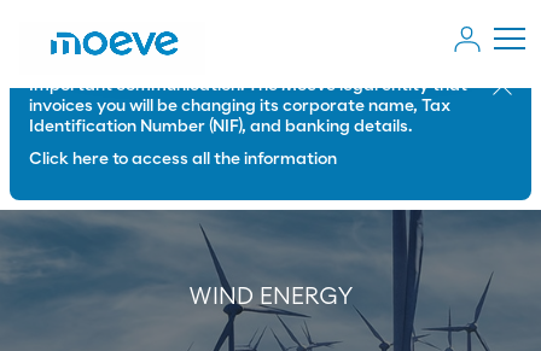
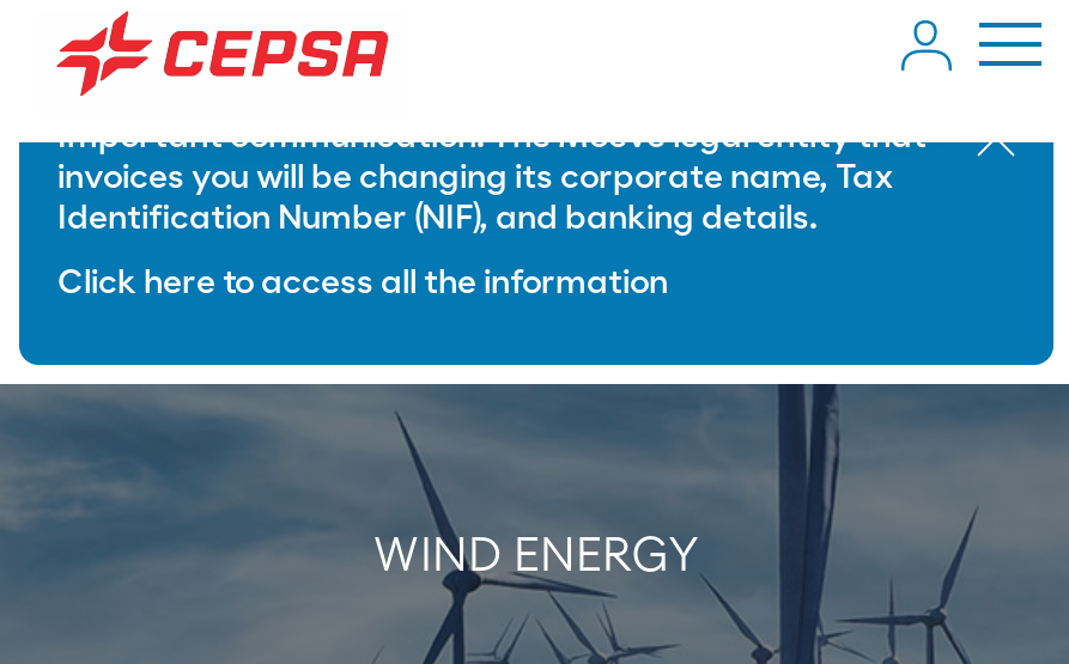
- [image]
+ [image]
